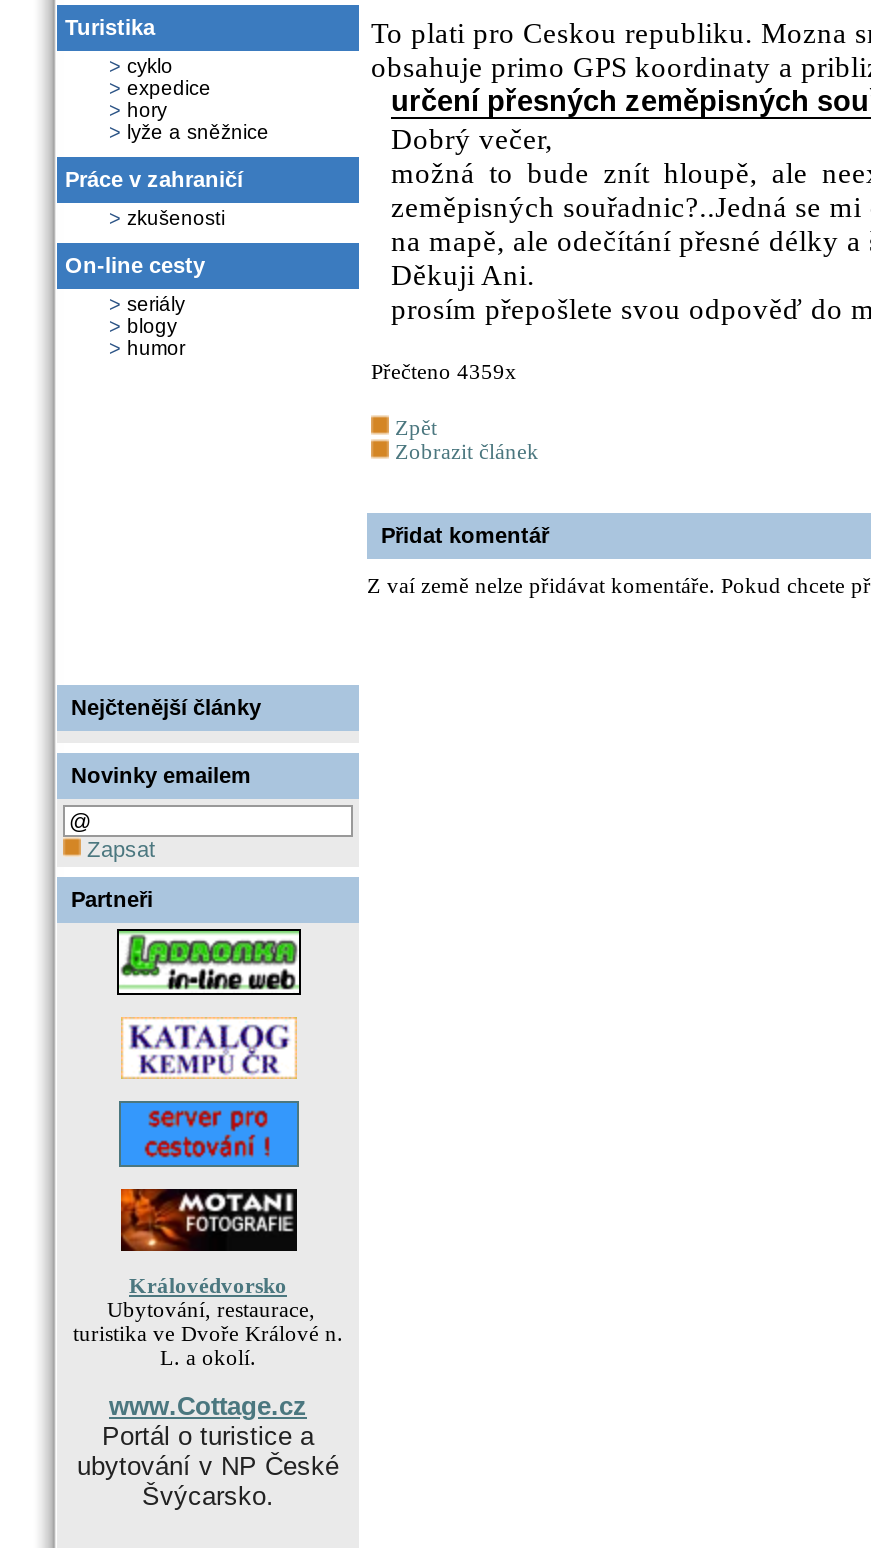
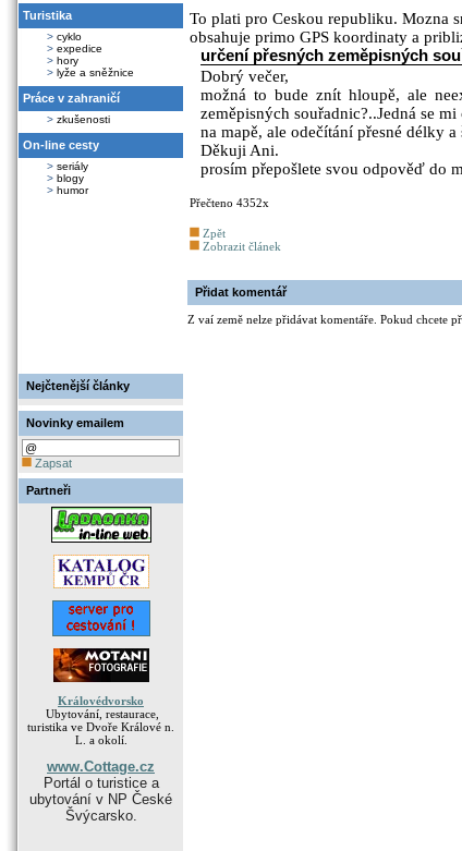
- Přečteno 4359x
+ Přečteno 4352x
